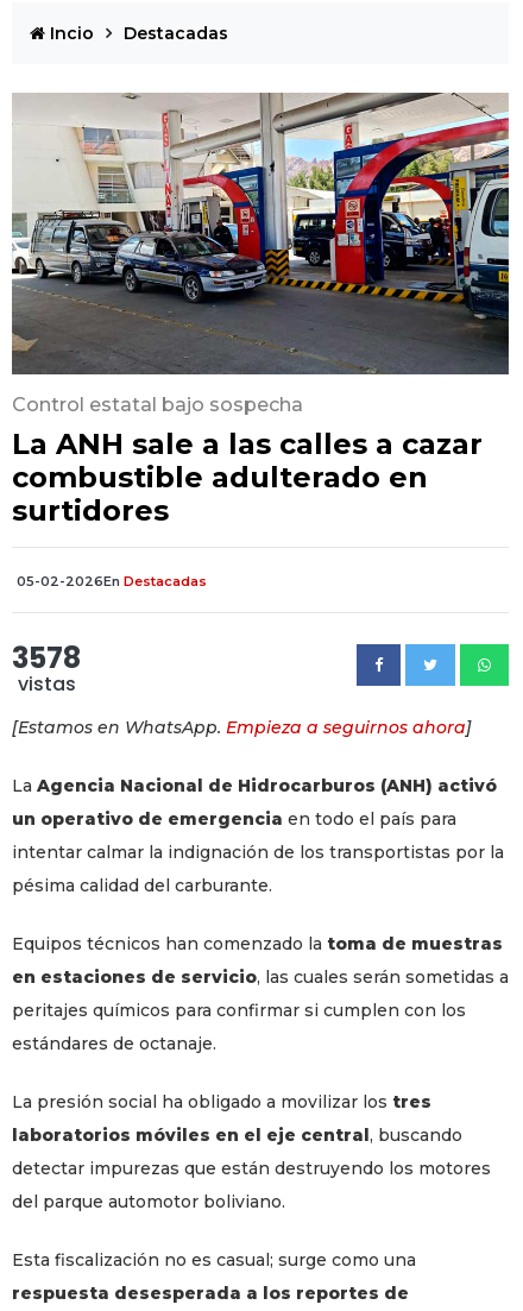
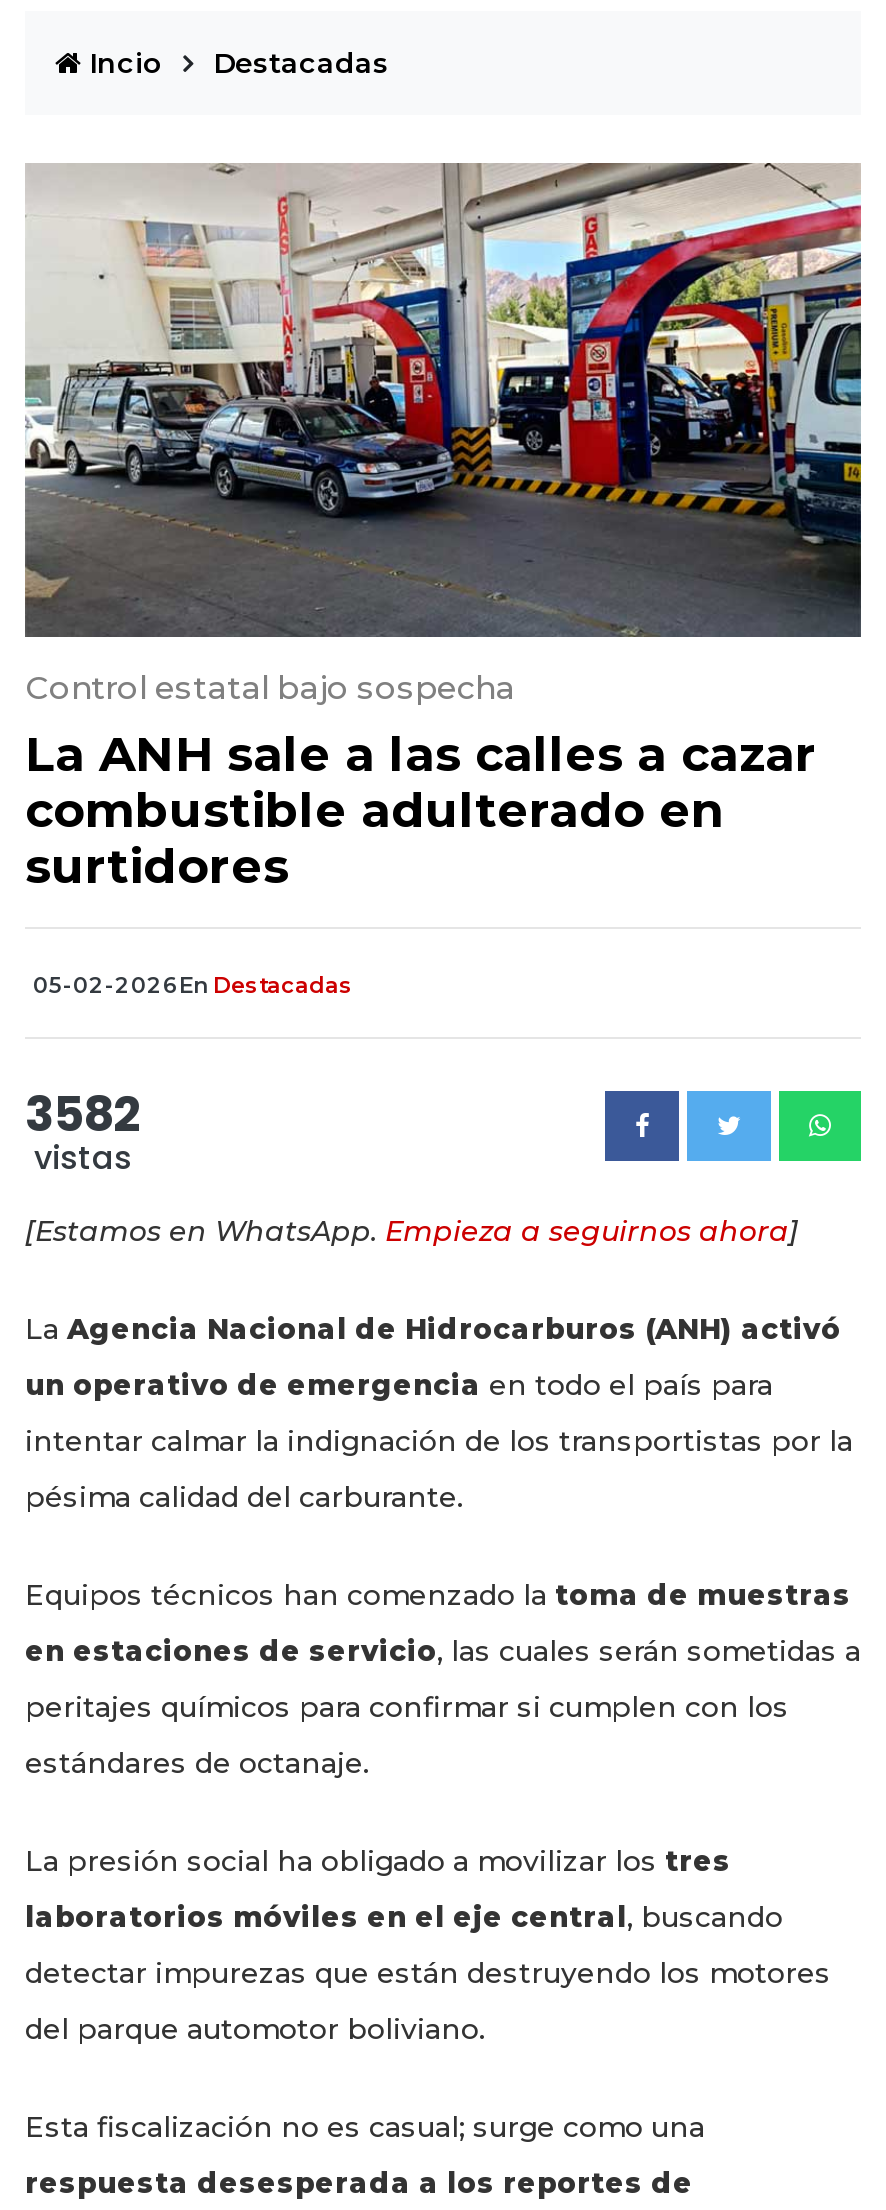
- 3578
+ 3582
